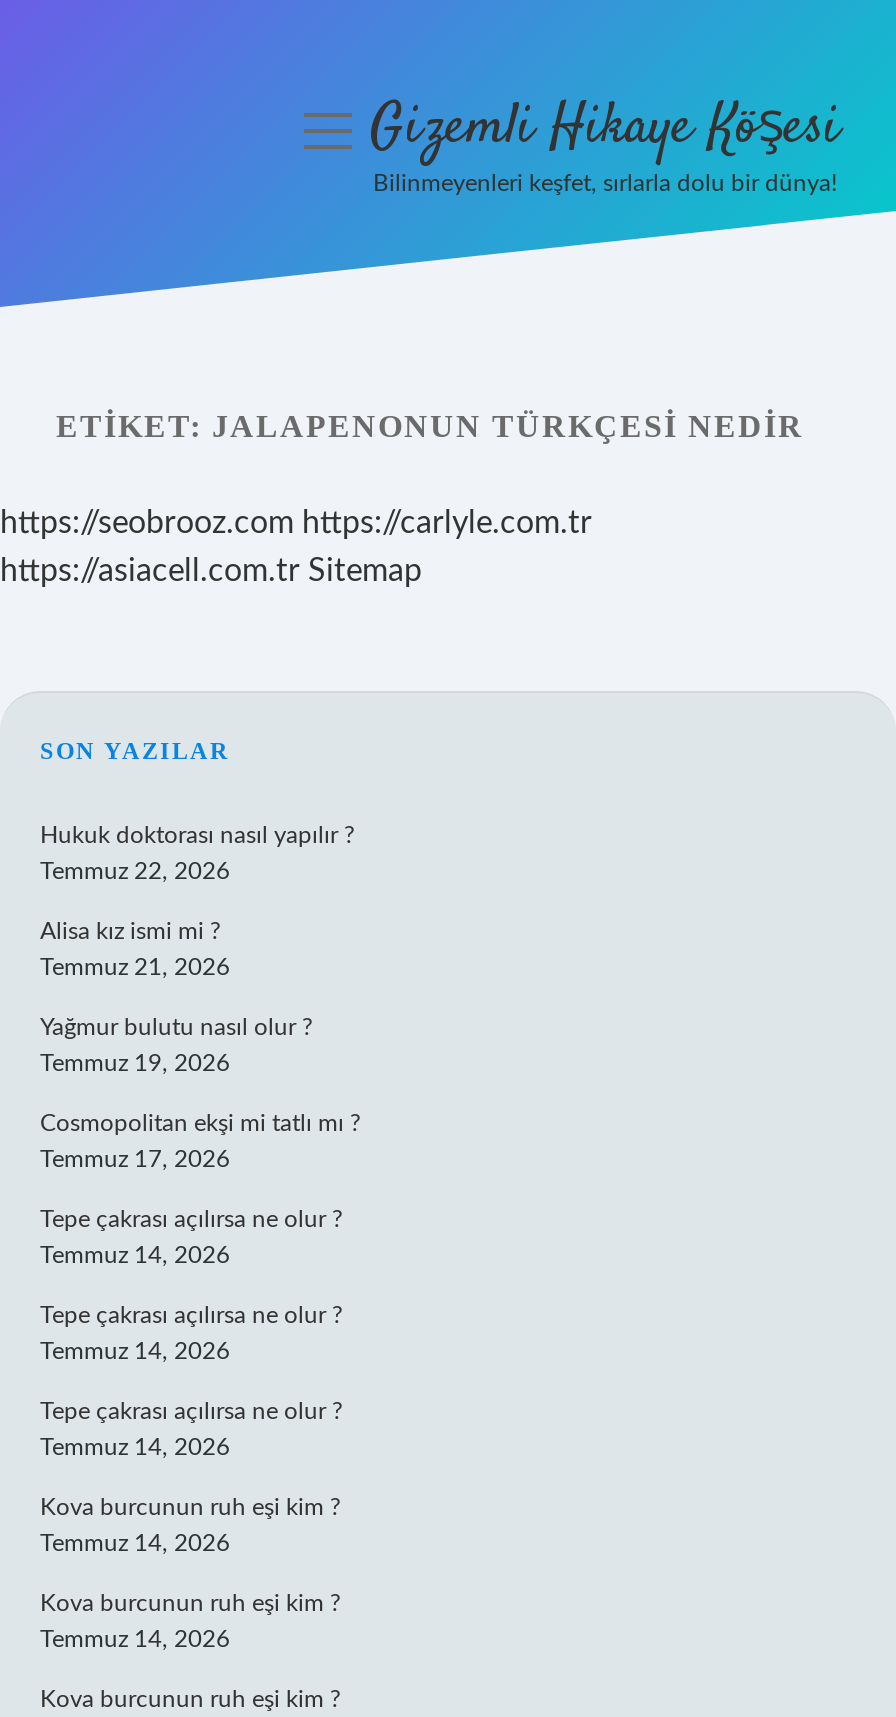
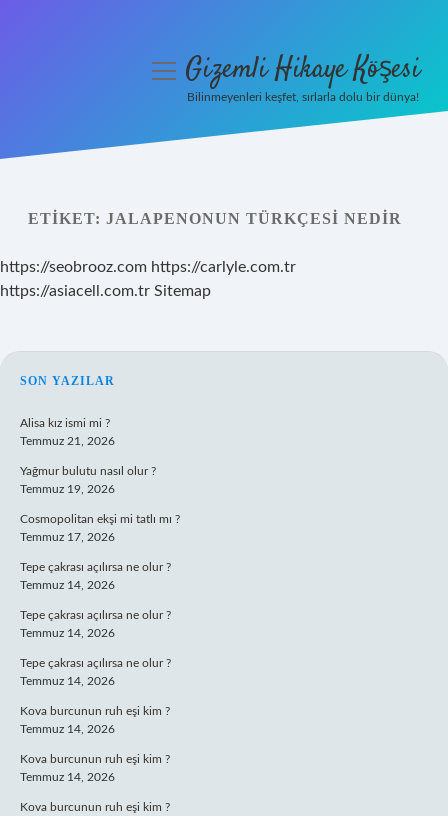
- Hukuk doktorası nasıl yapılır ?
- Temmuz 22, 2026
